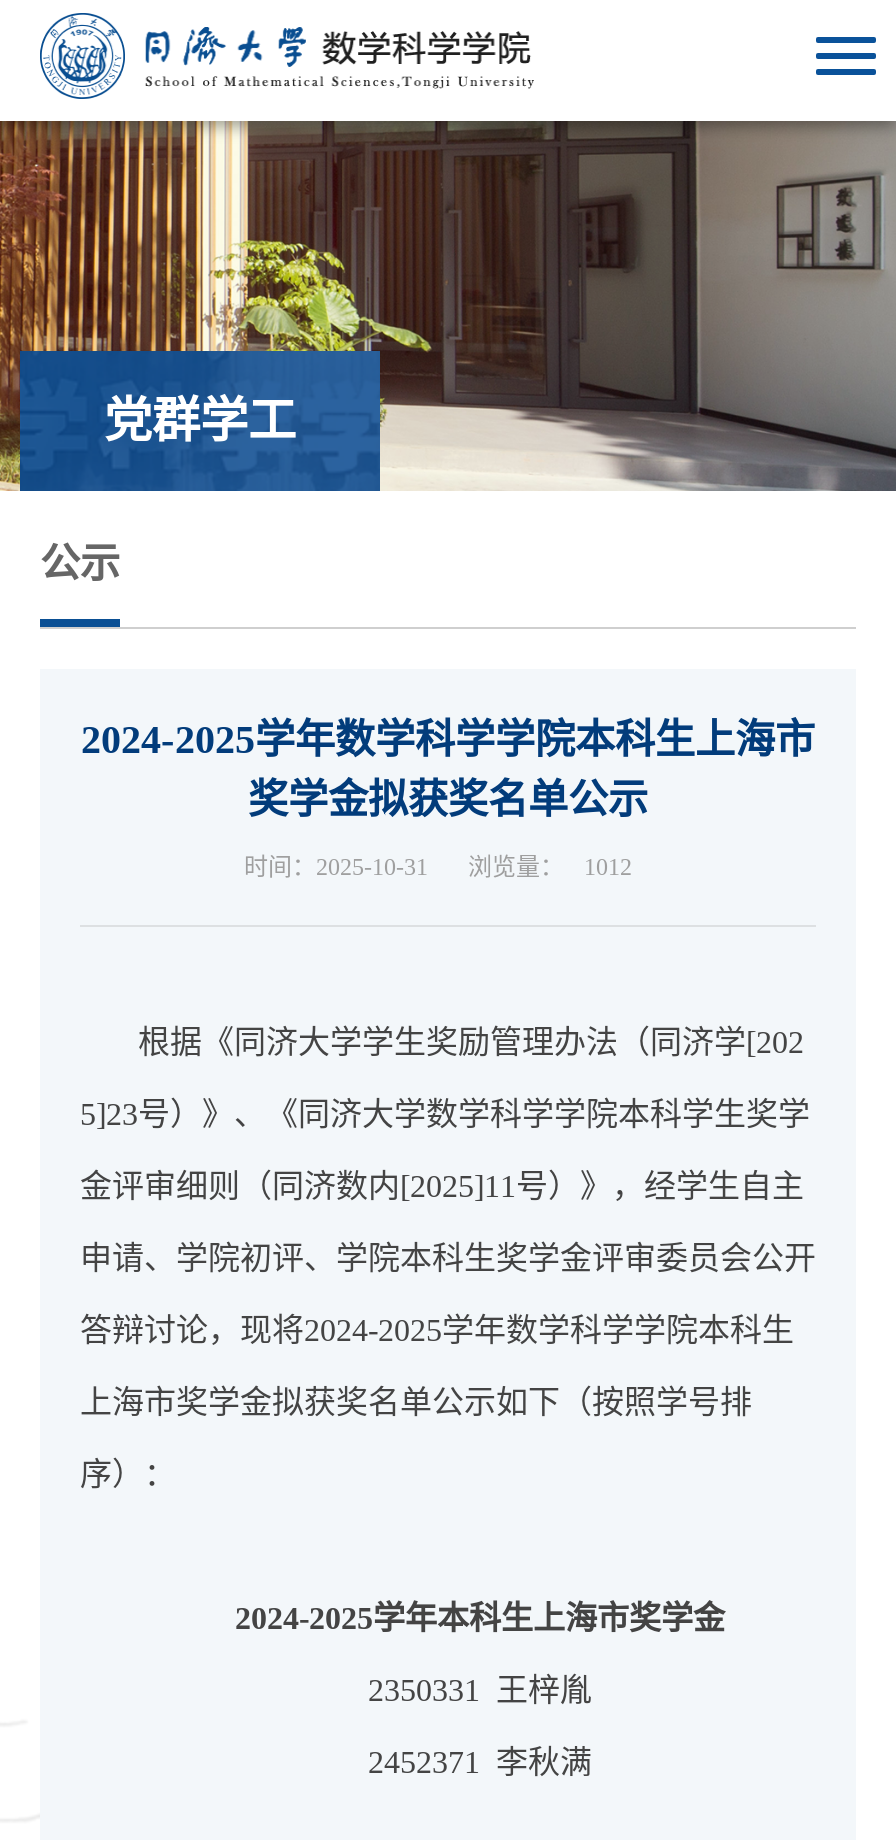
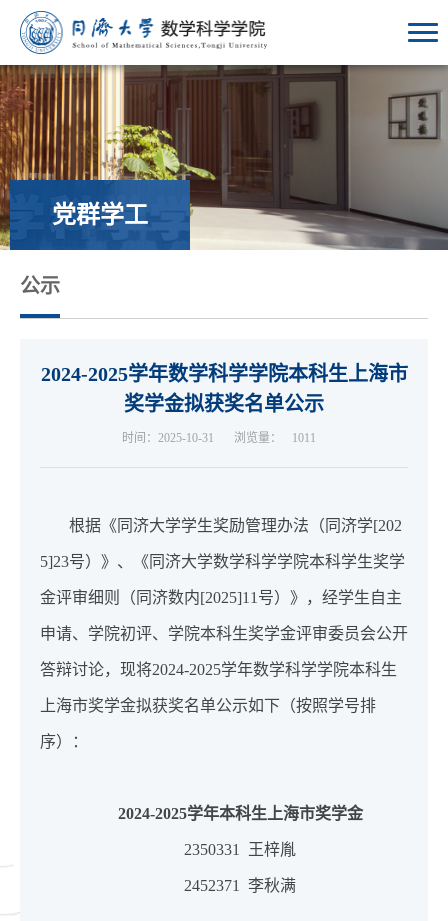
- 时间：2025-10-31 浏览量： 1012
+ 时间：2025-10-31 浏览量： 1011
